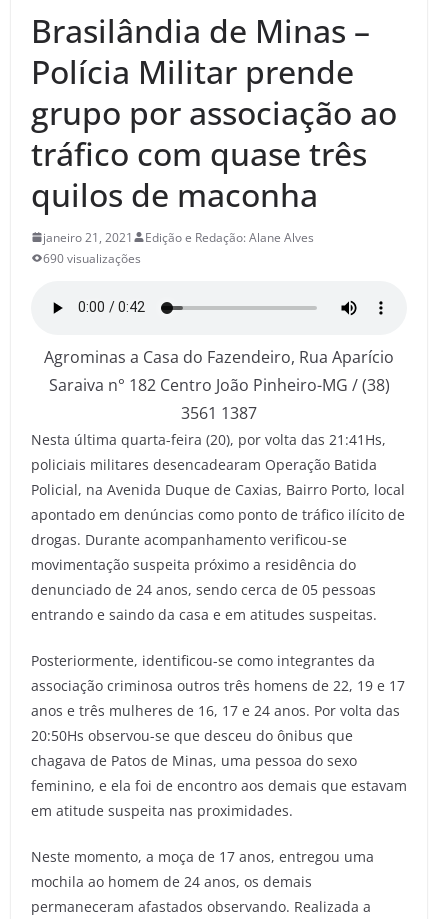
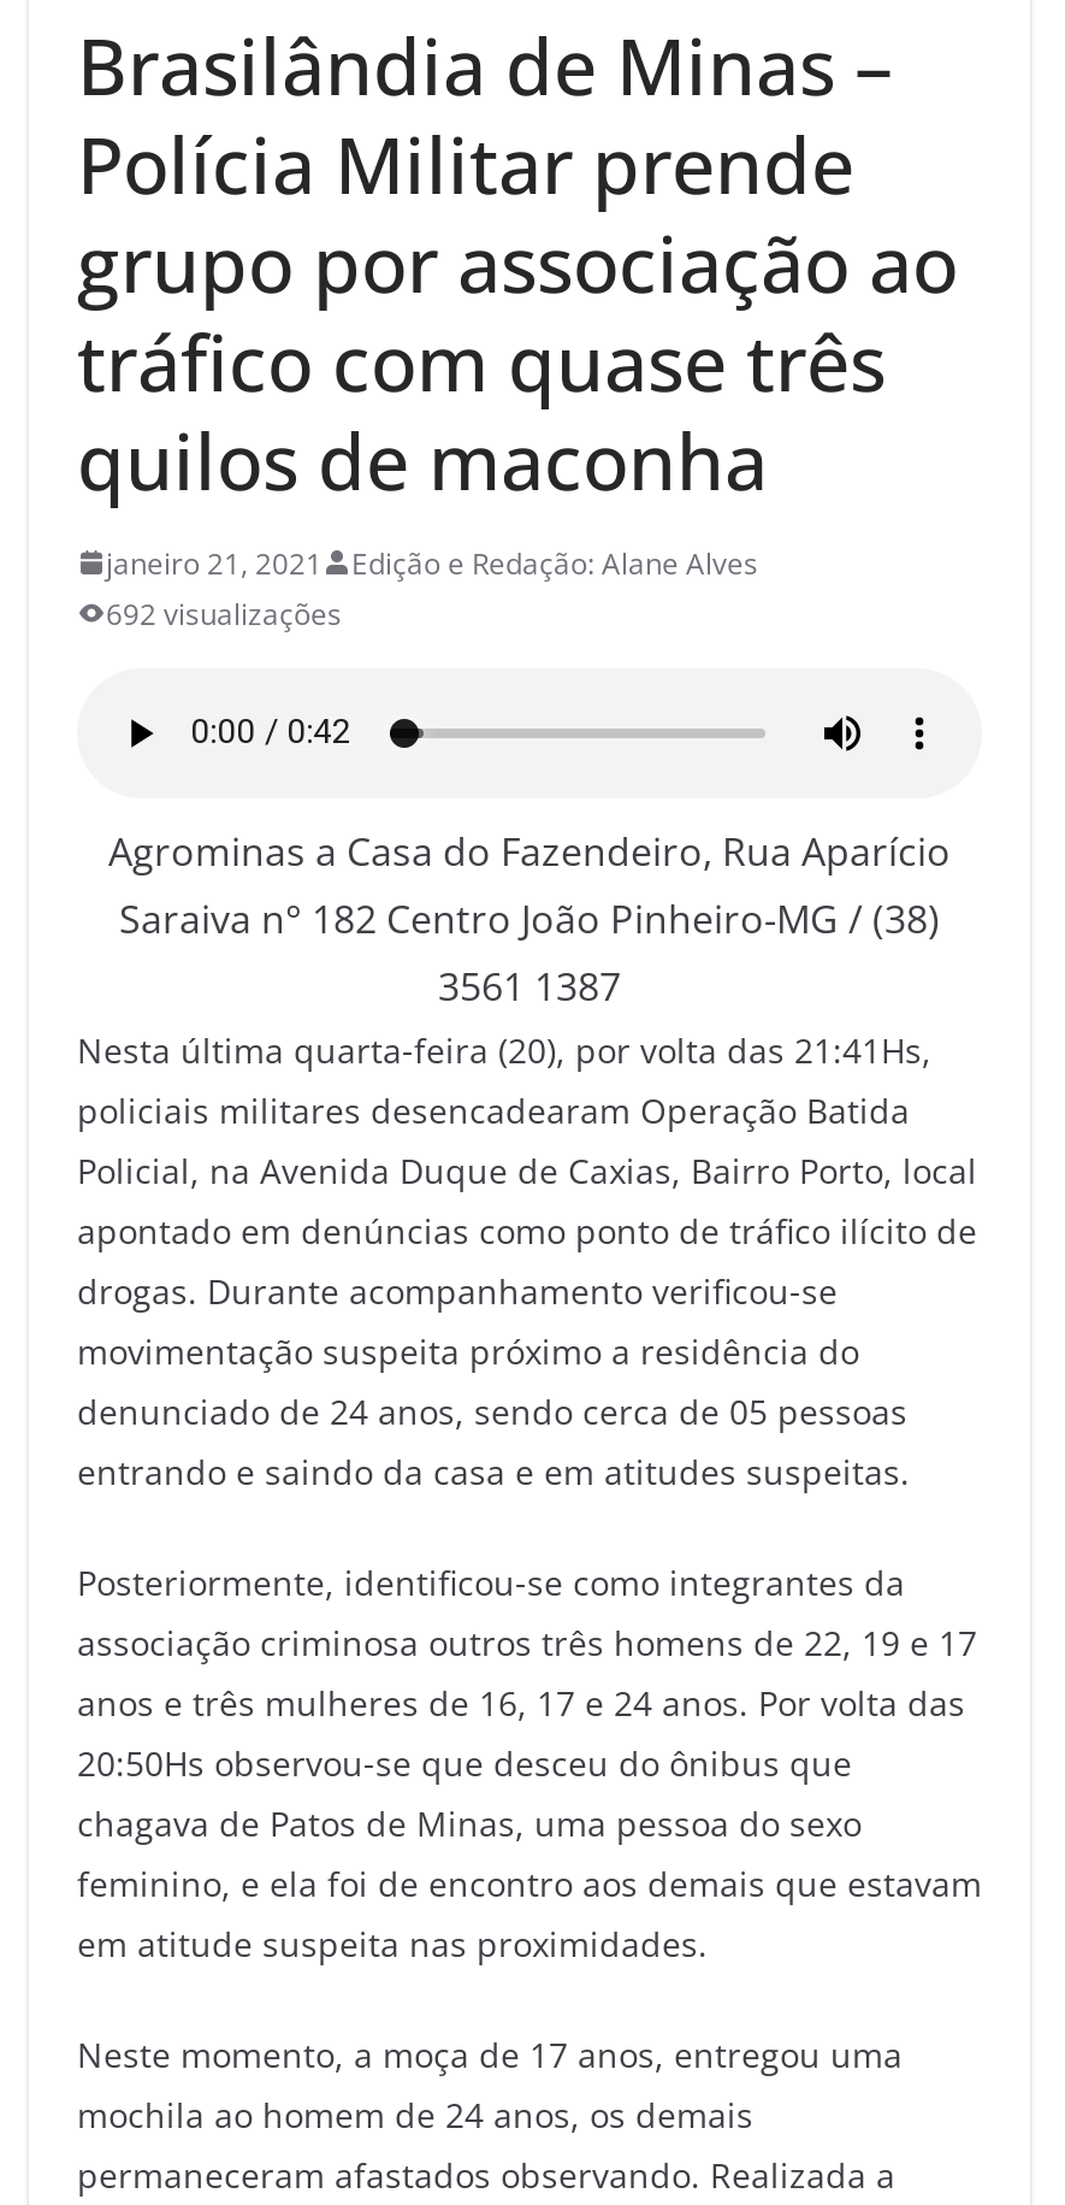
- 690 visualizações
+ 692 visualizações
